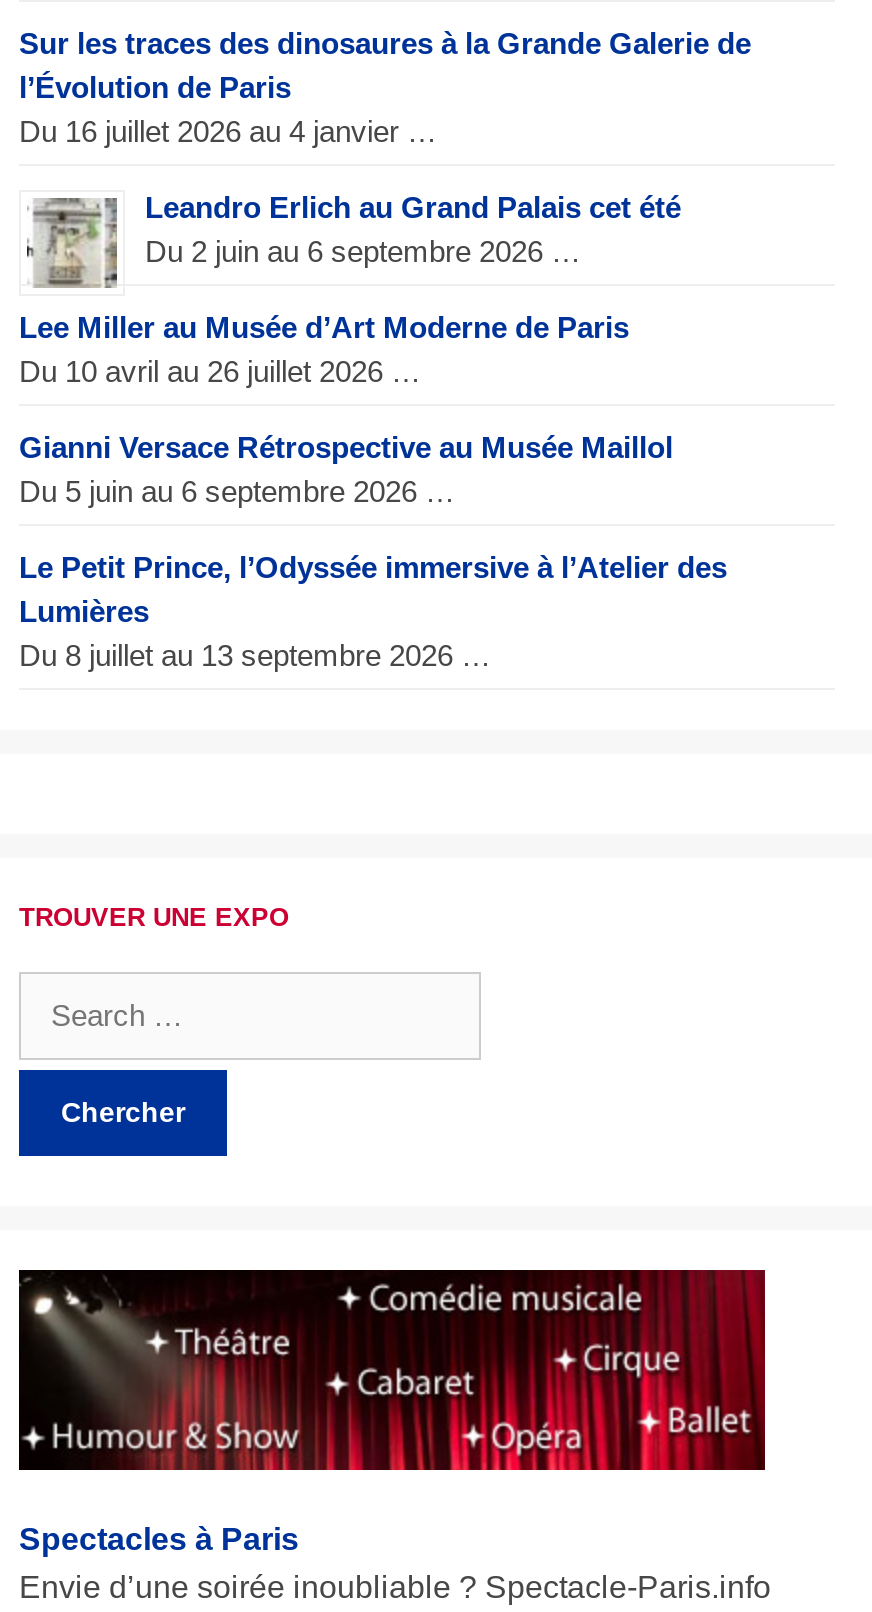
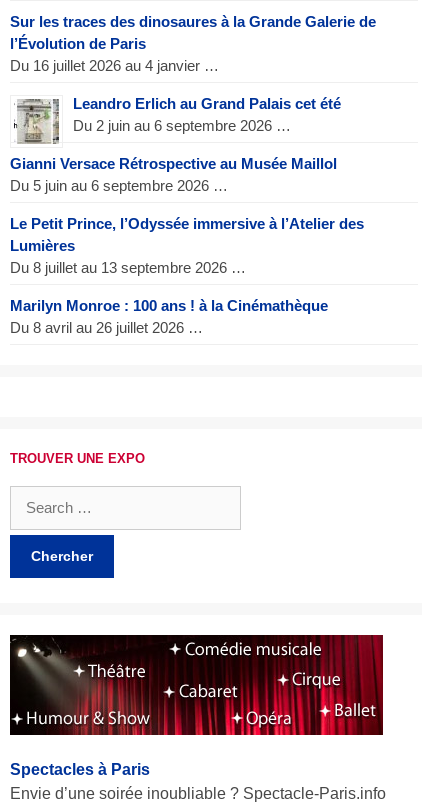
- Lee Miller au Musée d’Art Moderne de Paris
- Du 10 avril au 26 juillet 2026 …

moved up: Gianni Versace Rétrospective au Musée Maillol | Du 5 juin au 6 septembre 2026 … | Le Petit Prince, l’Odyssée immersive à l’Atelier des | Lumières | Du 8 juillet au 13 septembre 2026 …

+ Marilyn Monroe : 100 ans ! à la Cinémathèque
+ Du 8 avril au 26 juillet 2026 …
